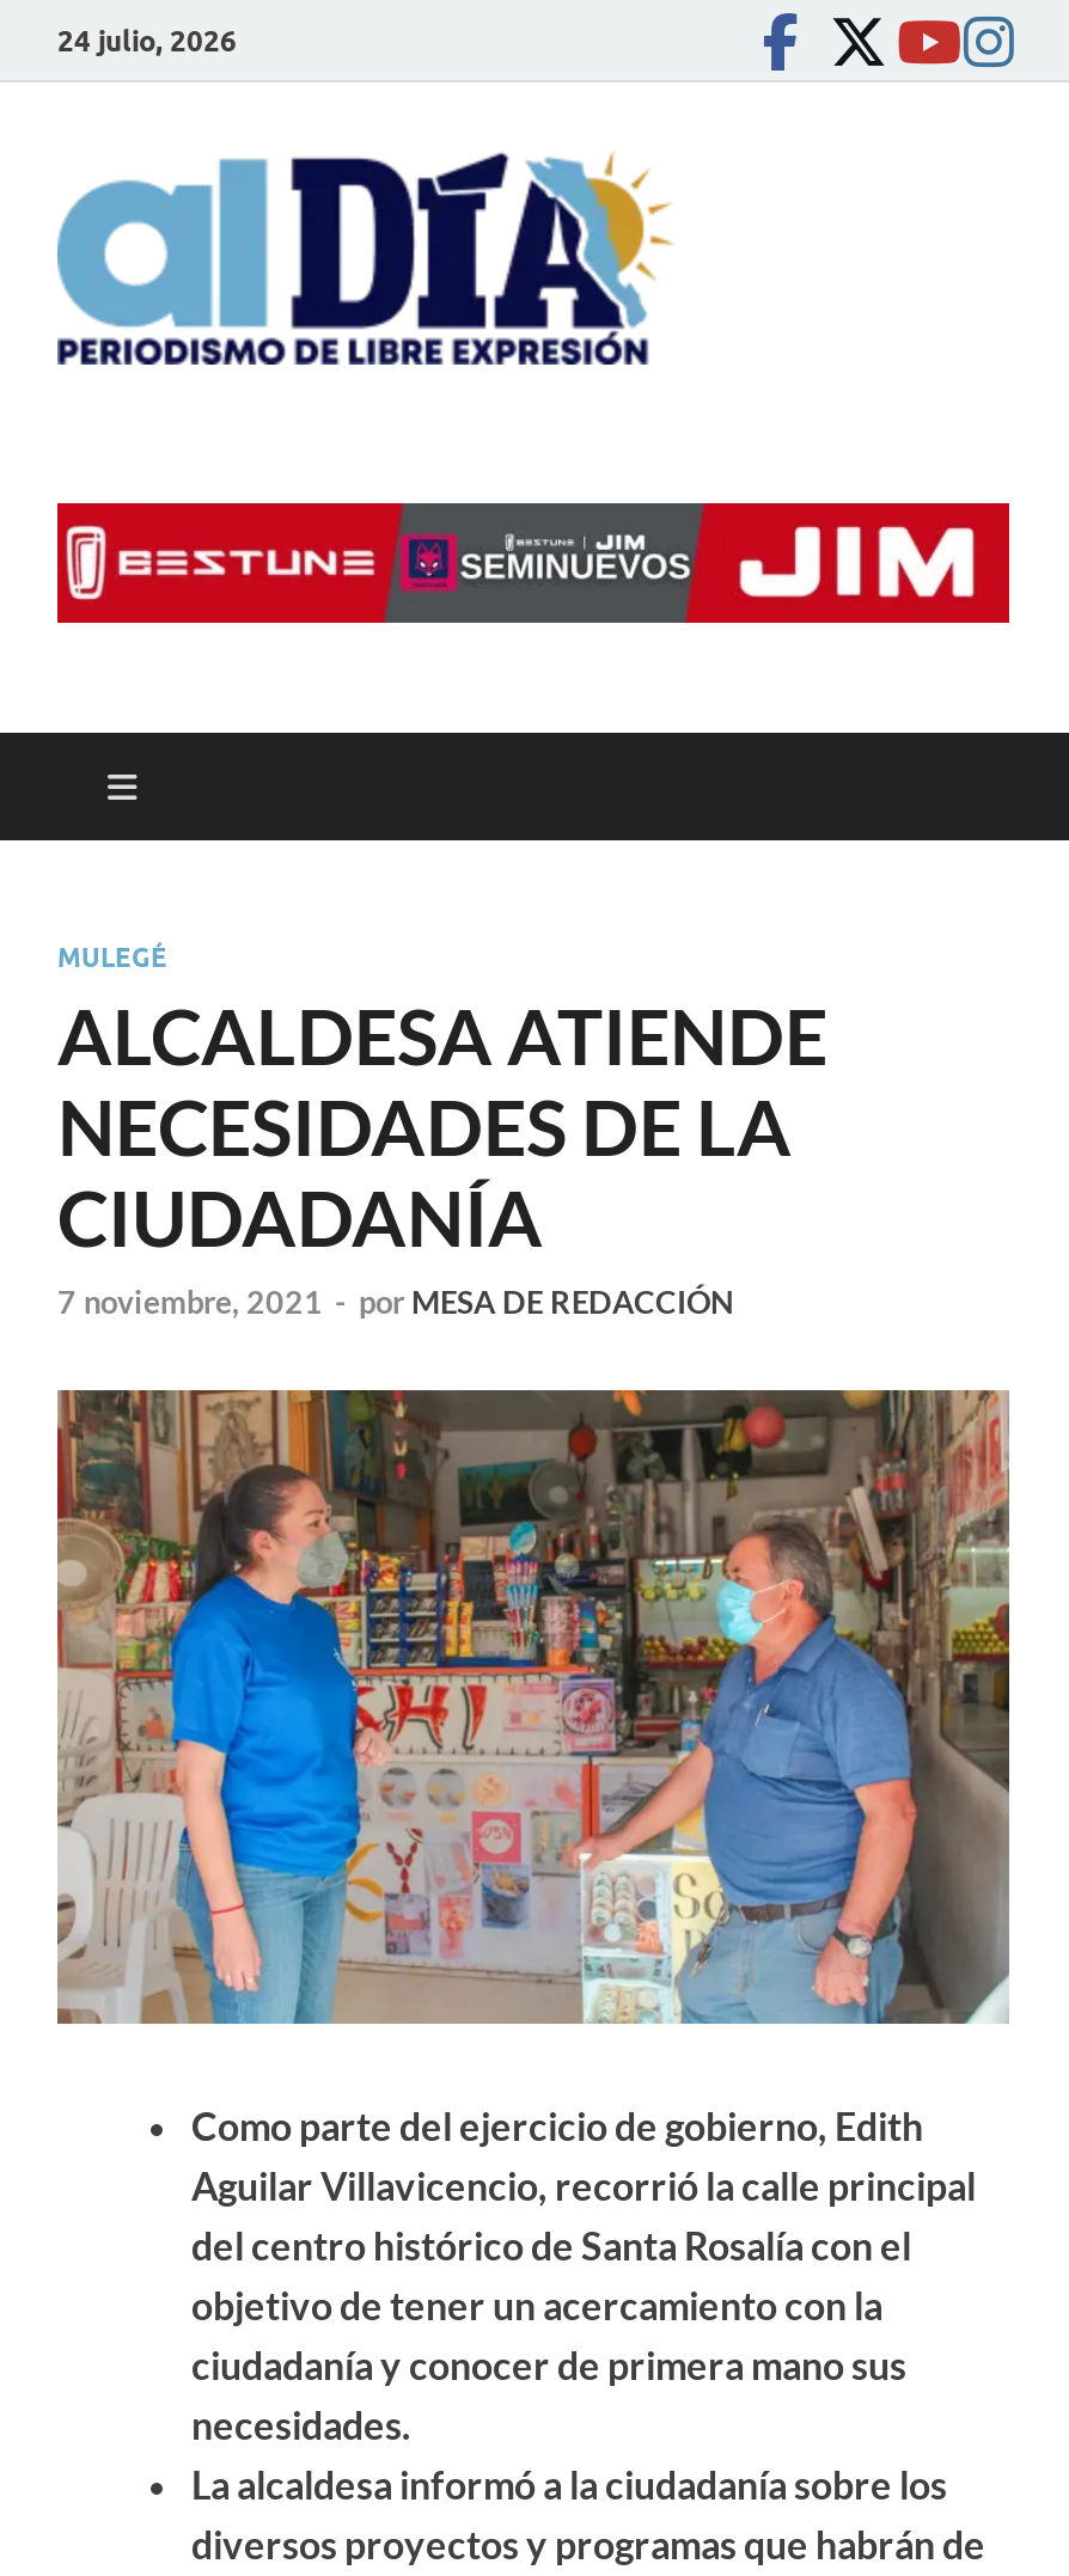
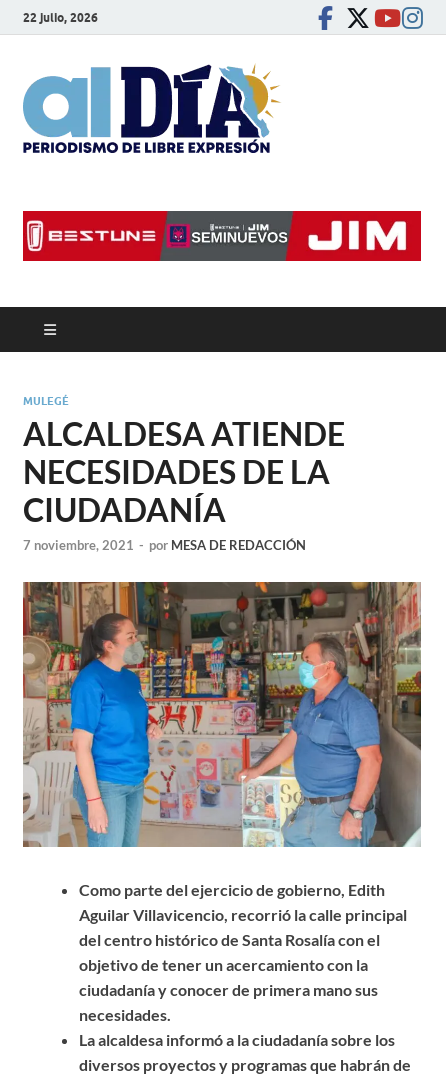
- 24 julio, 2026
+ 22 julio, 2026
